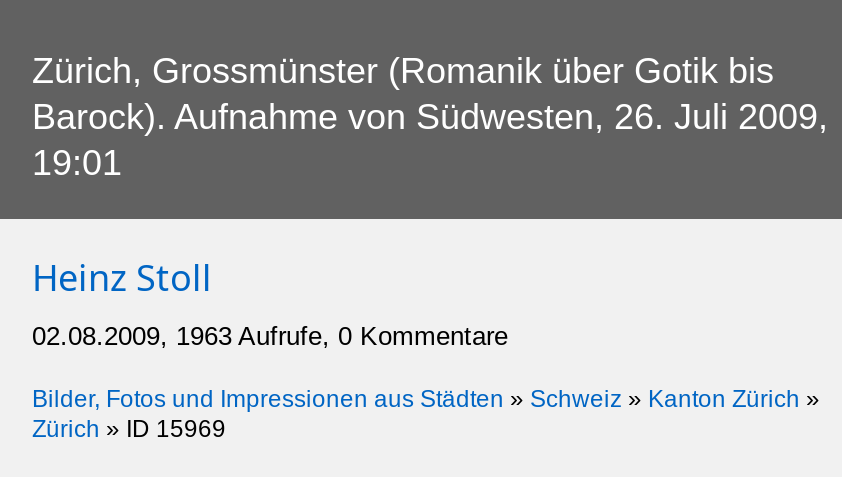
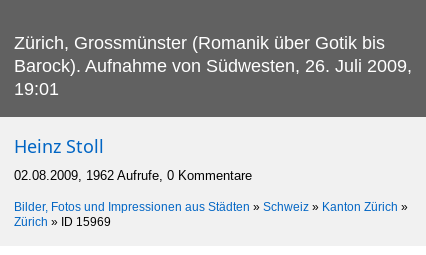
- 02.08.2009, 1963 Aufrufe, 0 Kommentare
+ 02.08.2009, 1962 Aufrufe, 0 Kommentare
